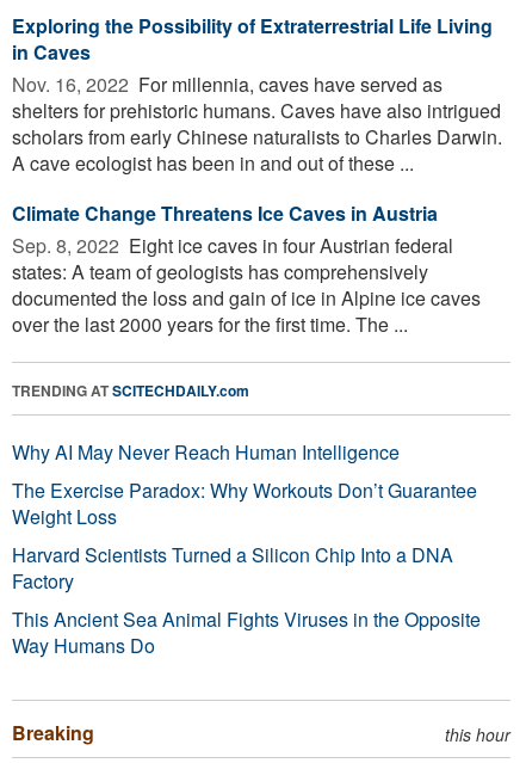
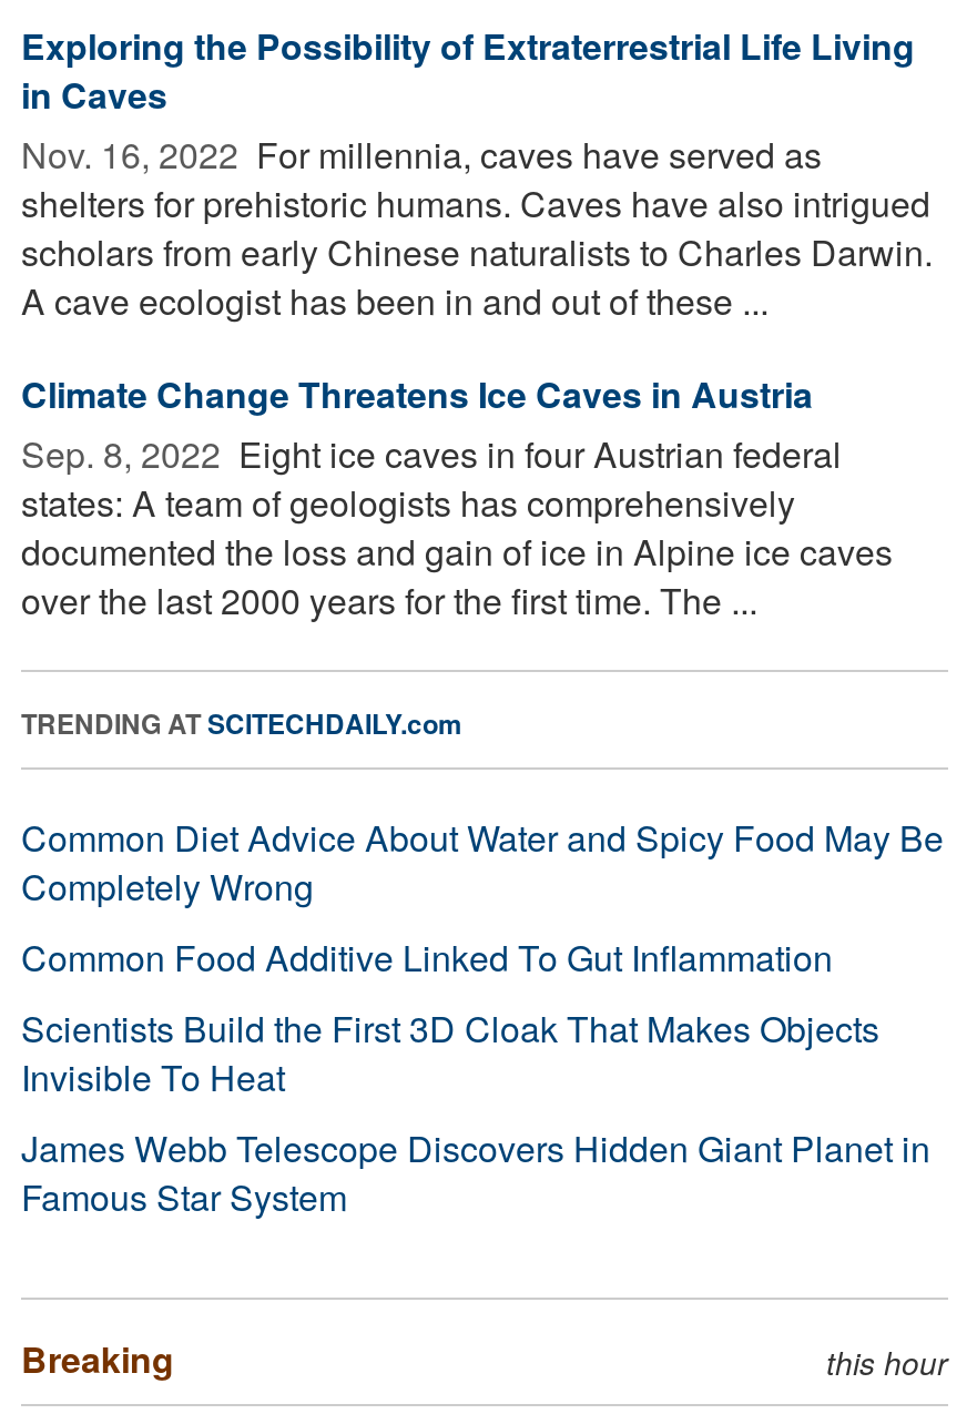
- Why AI May Never Reach Human Intelligence
- The Exercise Paradox: Why Workouts Don’t Guarantee
- Weight Loss
- Harvard Scientists Turned a Silicon Chip Into a DNA
- Factory
- This Ancient Sea Animal Fights Viruses in the Opposite
- Way Humans Do
+ Common Diet Advice About Water and Spicy Food May Be
+ Completely Wrong
+ Common Food Additive Linked To Gut Inflammation
+ Scientists Build the First 3D Cloak That Makes Objects
+ Invisible To Heat
+ James Webb Telescope Discovers Hidden Giant Planet in
+ Famous Star System
